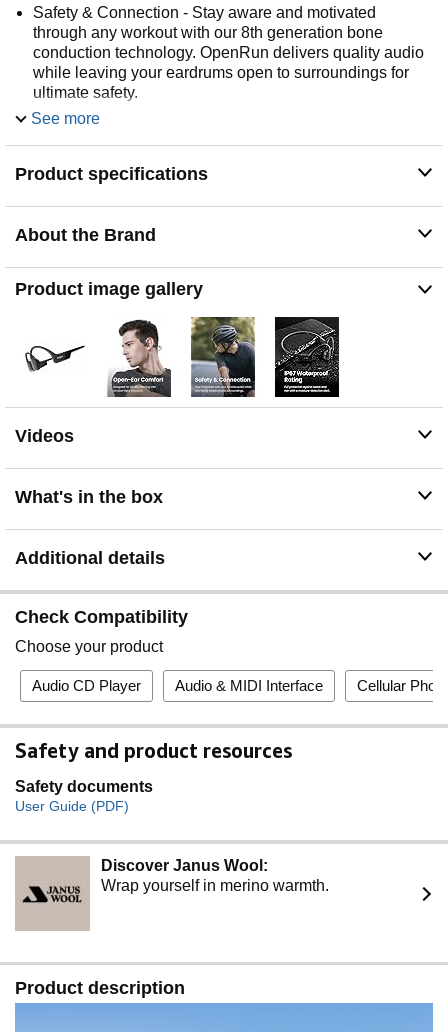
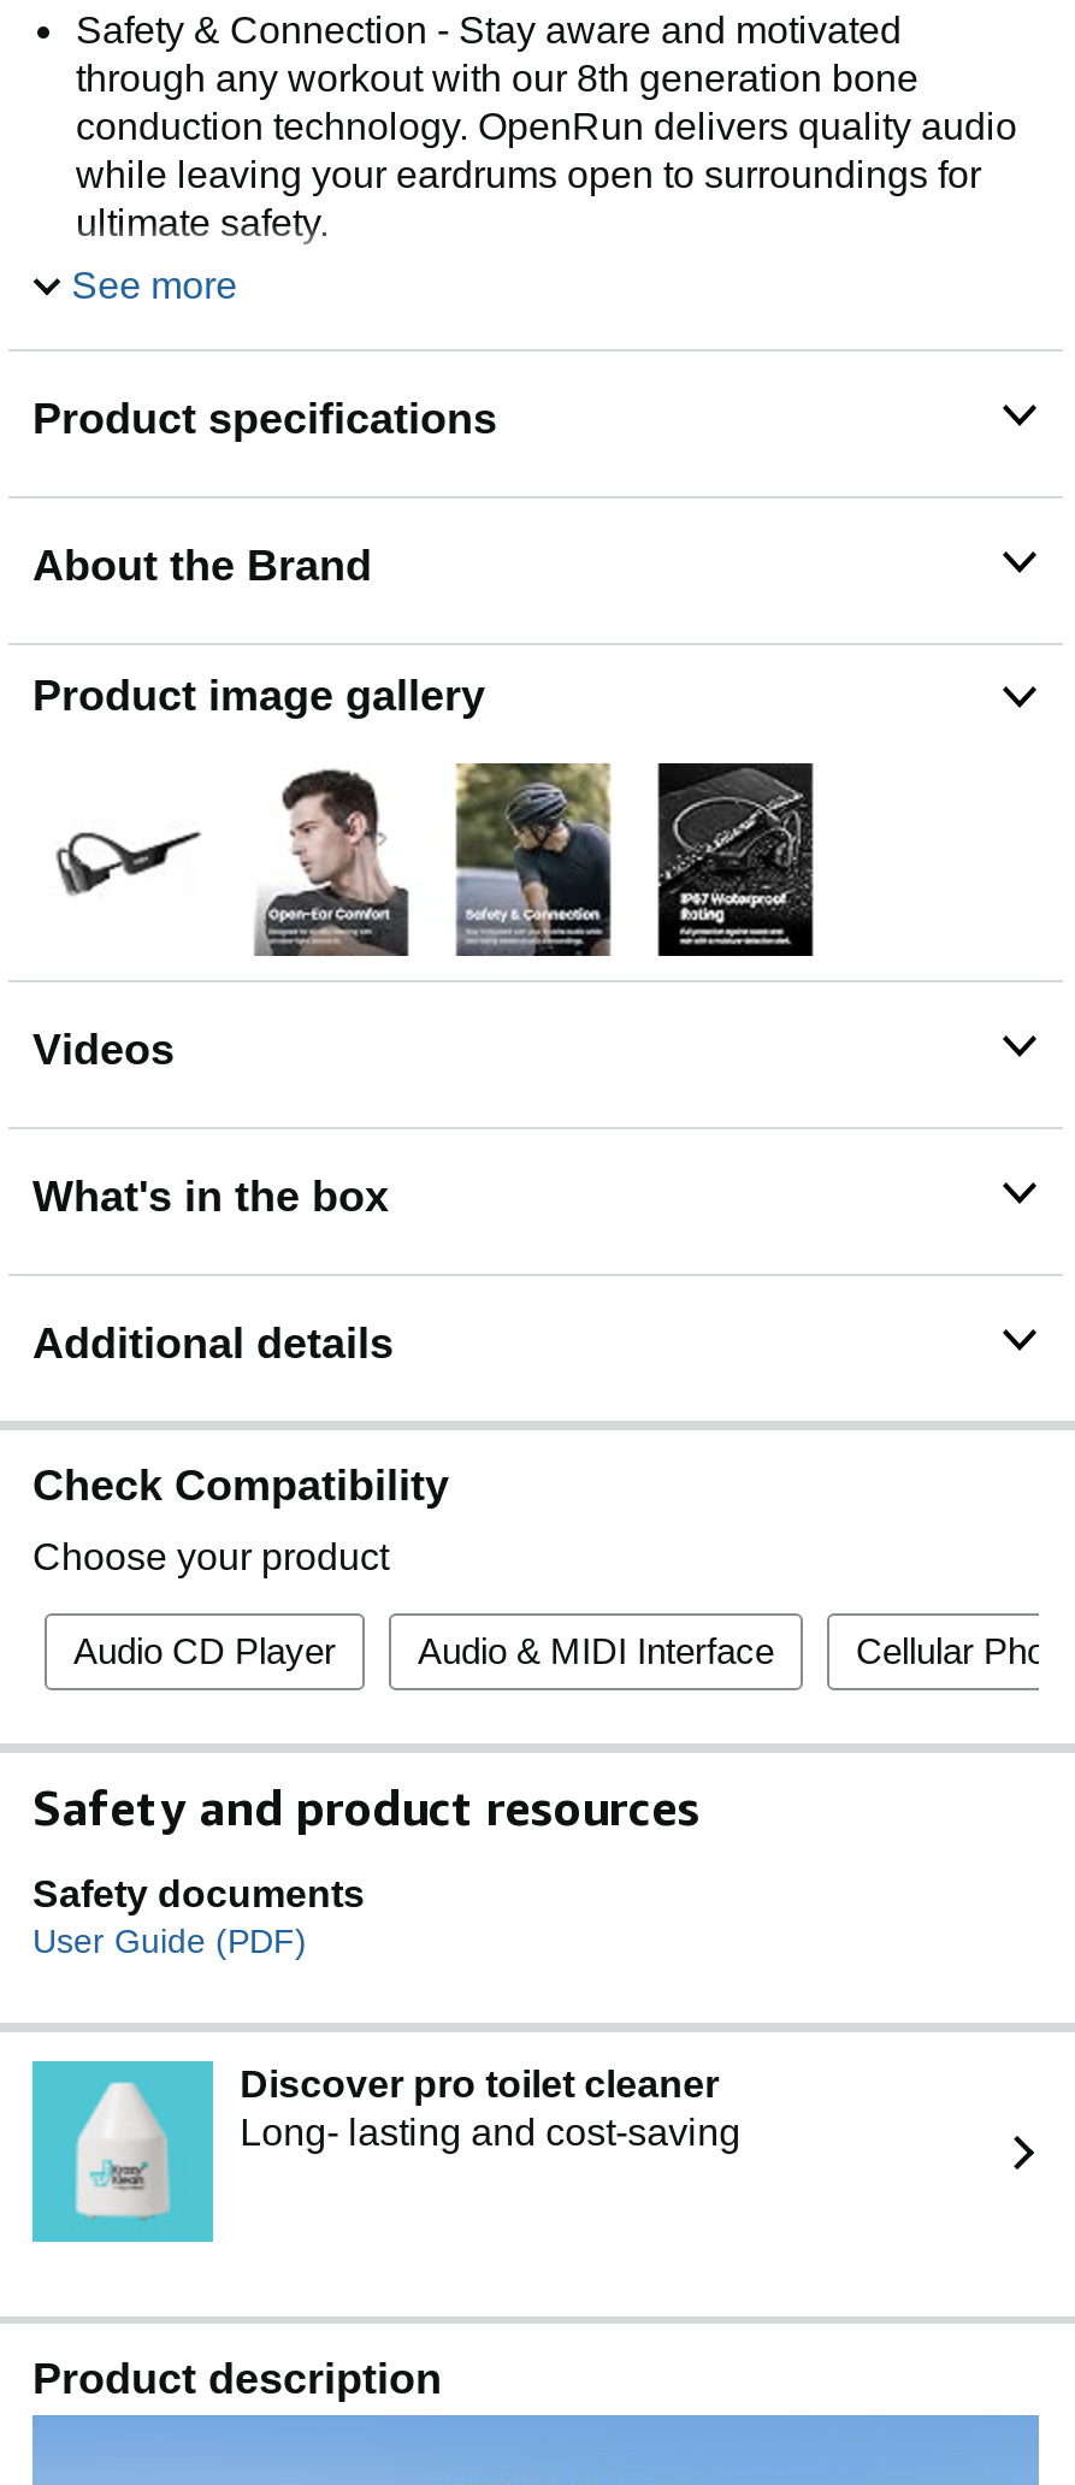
- [image]
- Discover Janus Wool:
- Wrap yourself in merino warmth.
+ [image]
+ Discover pro toilet cleaner
+ Long- lasting and cost-saving
